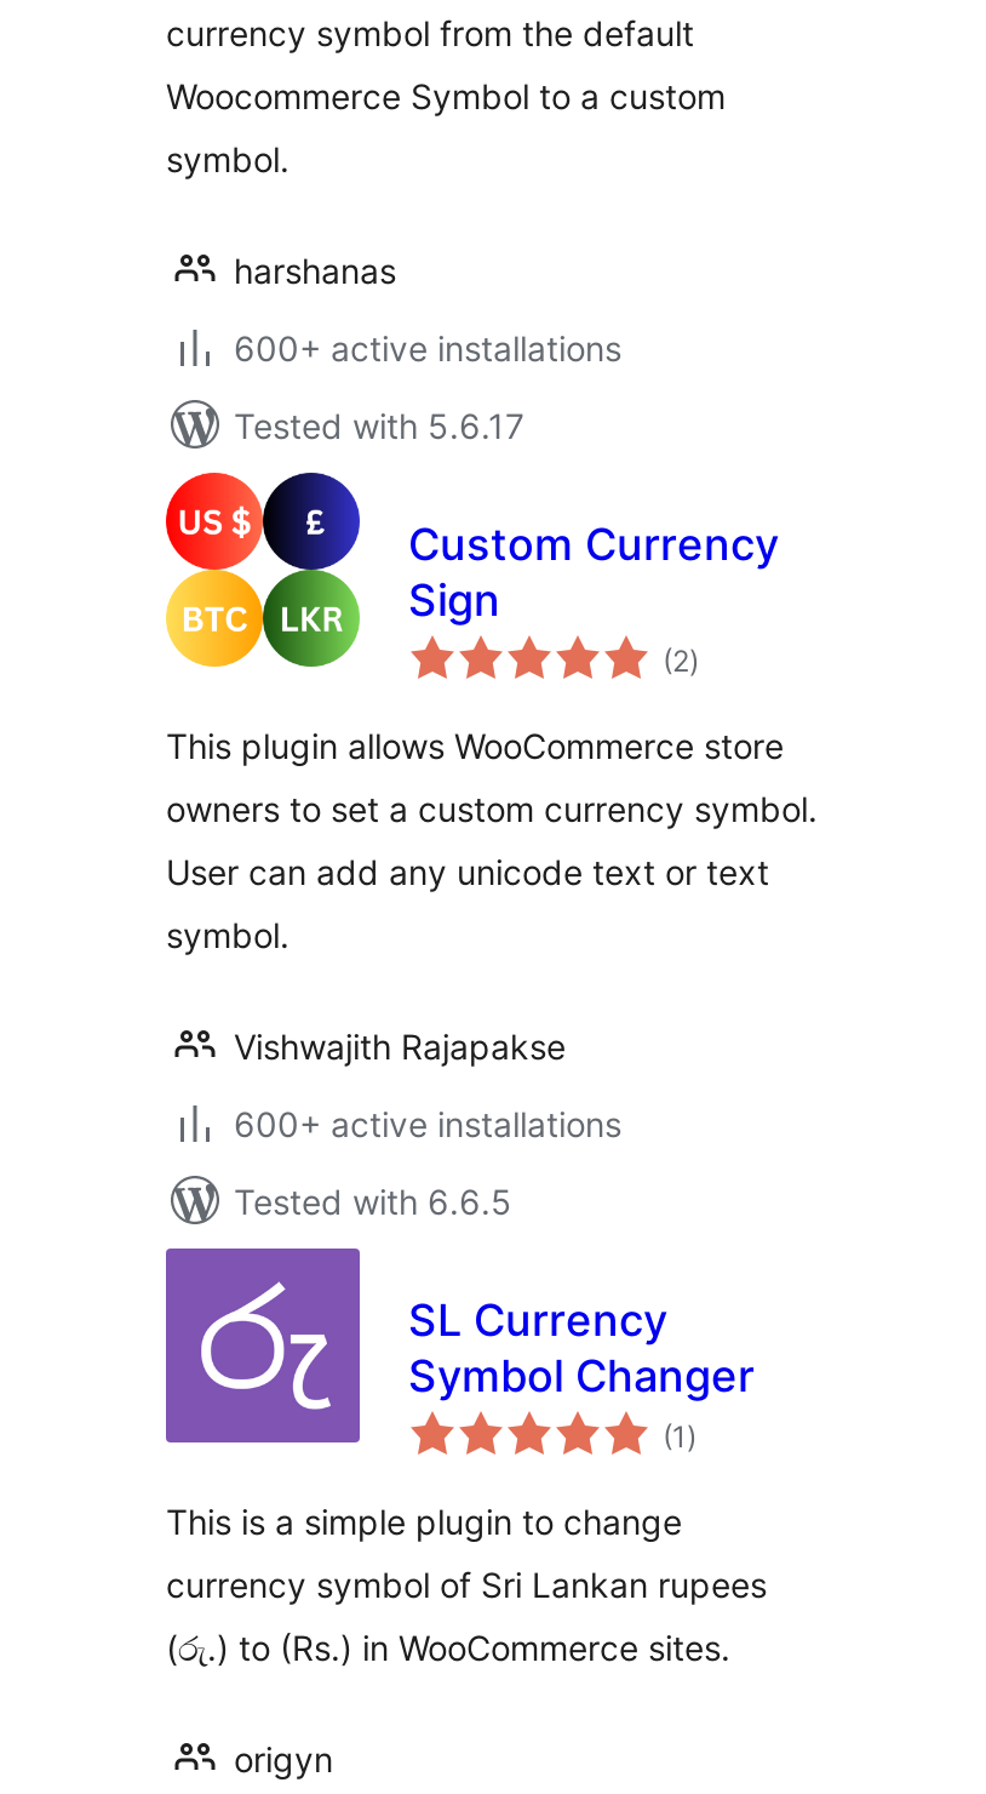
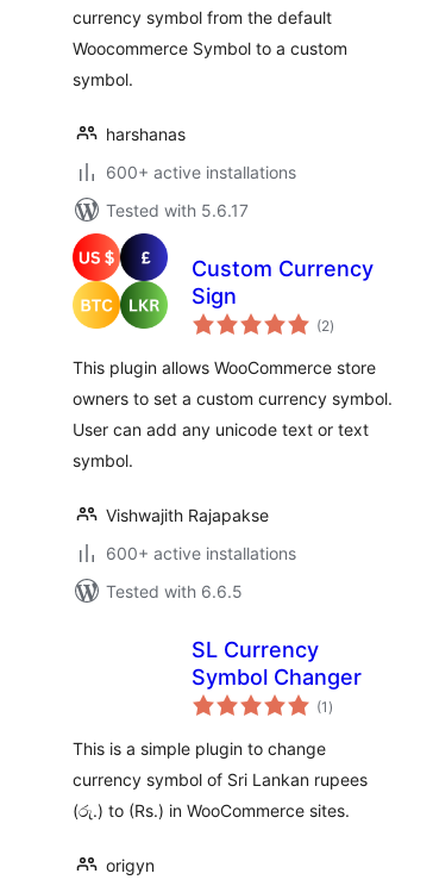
- [image]
